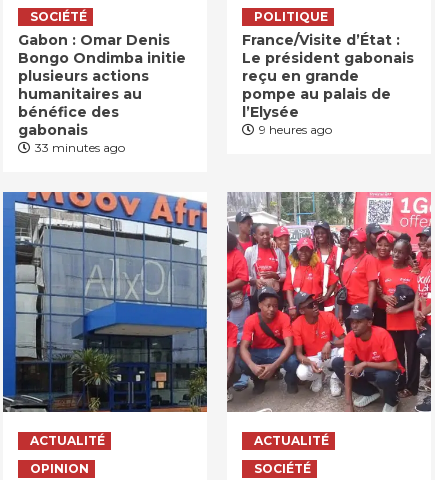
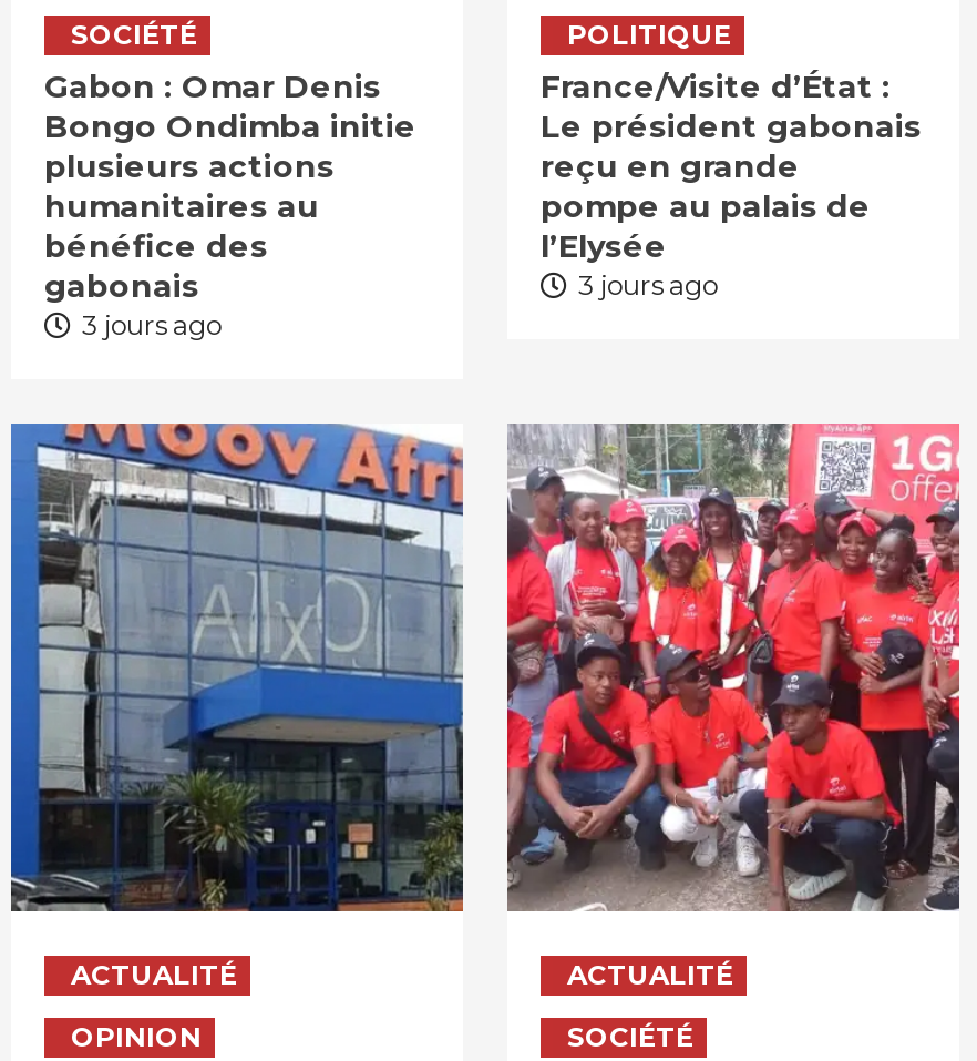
- 9 heures ago
+ 3 jours ago

- 33 minutes ago
+ 3 jours ago
